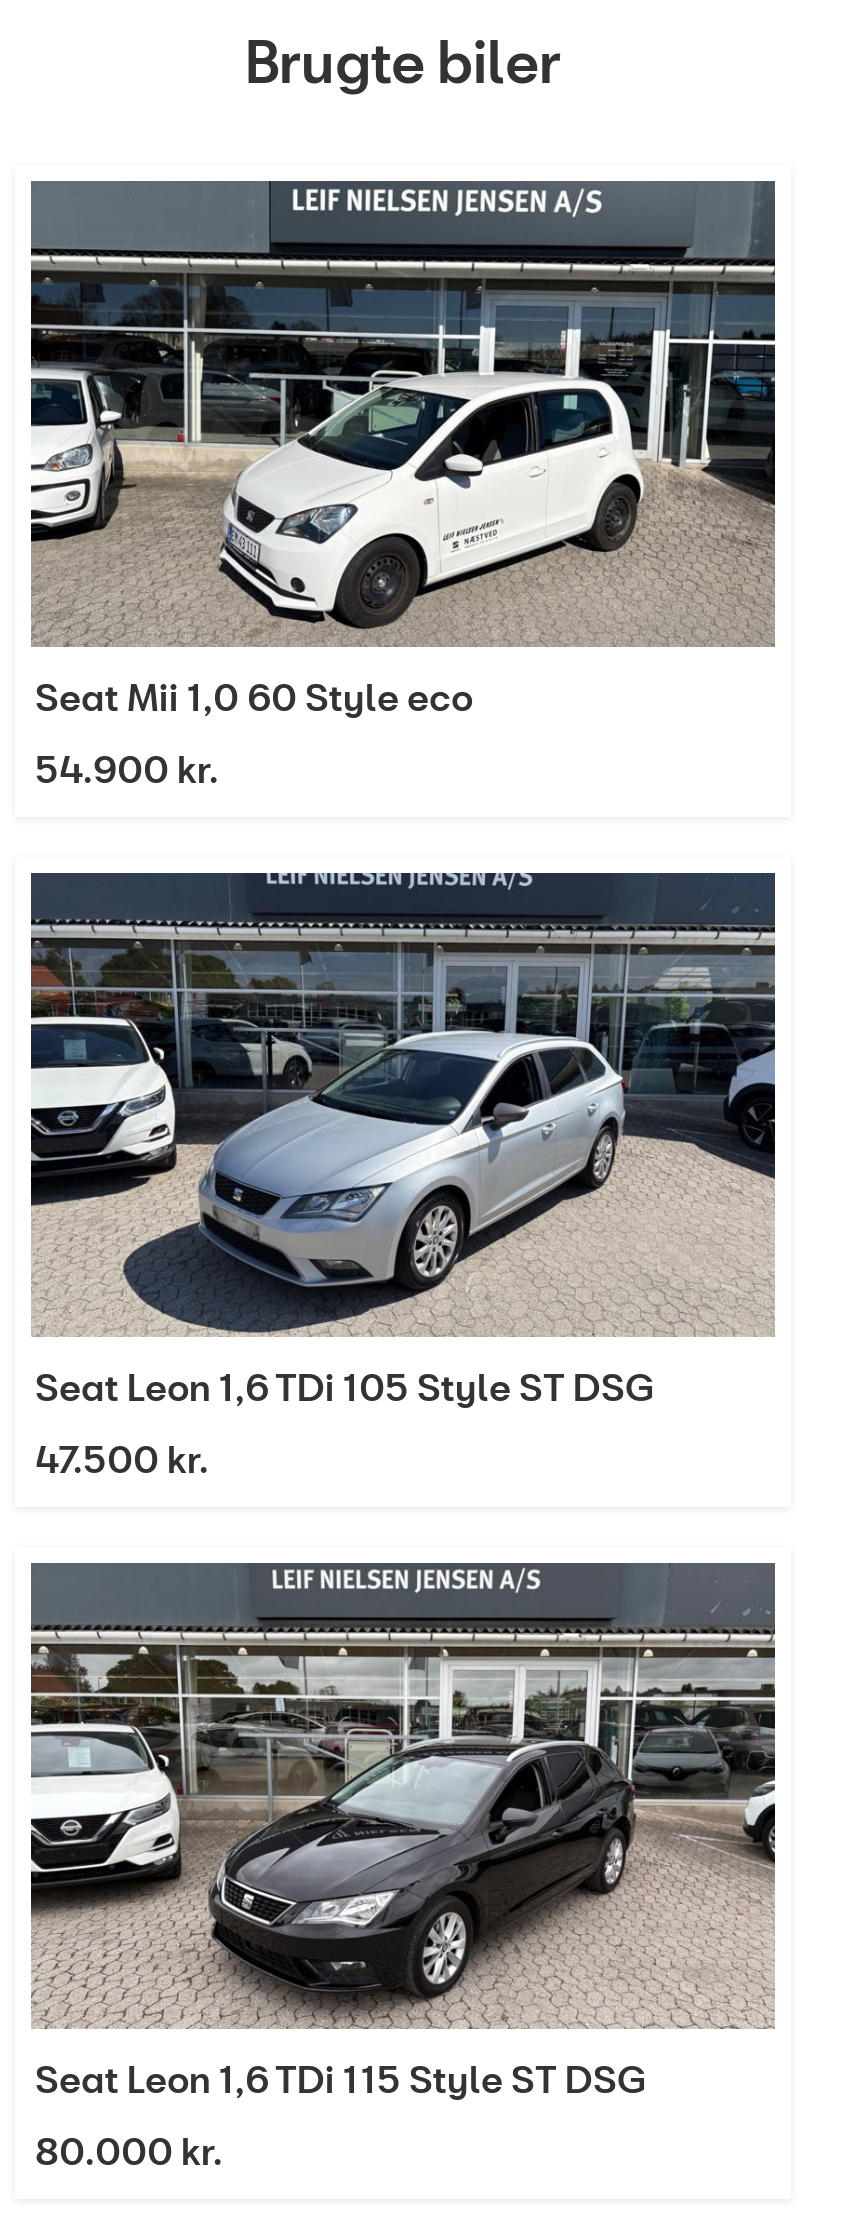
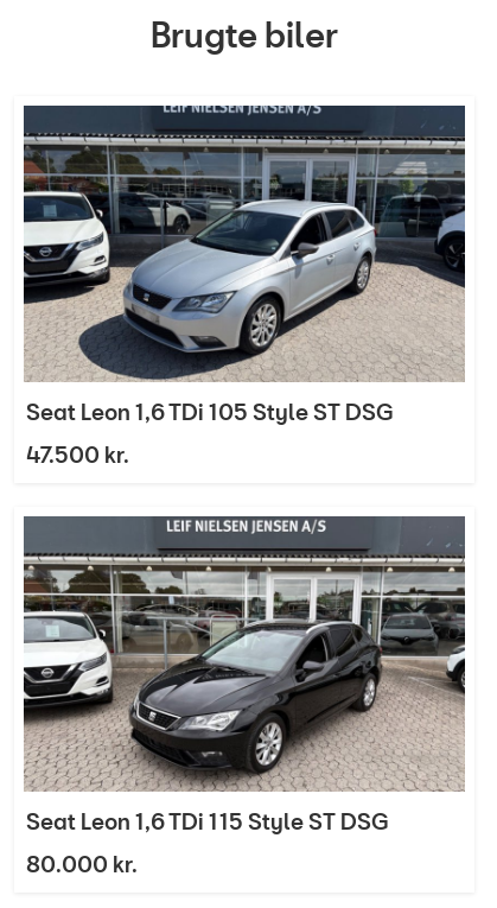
- [image]
- Seat Mii 1,0 60 Style eco
- 54.900 kr.
